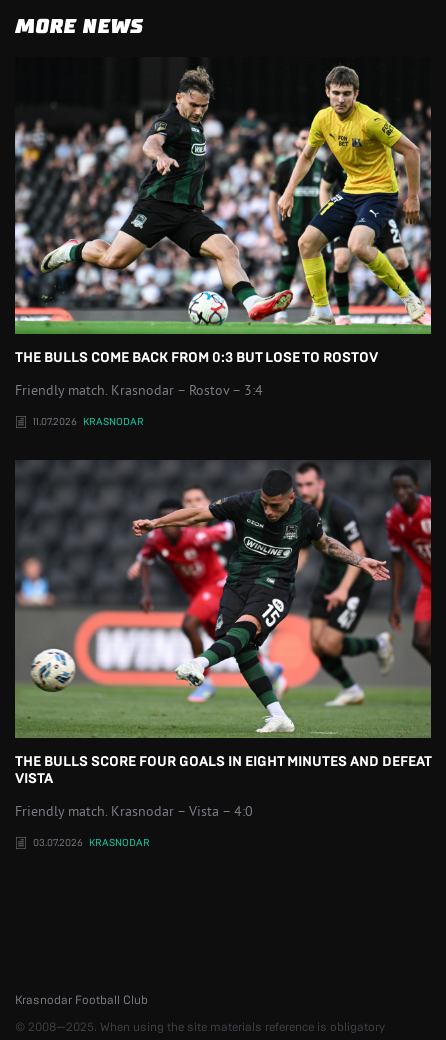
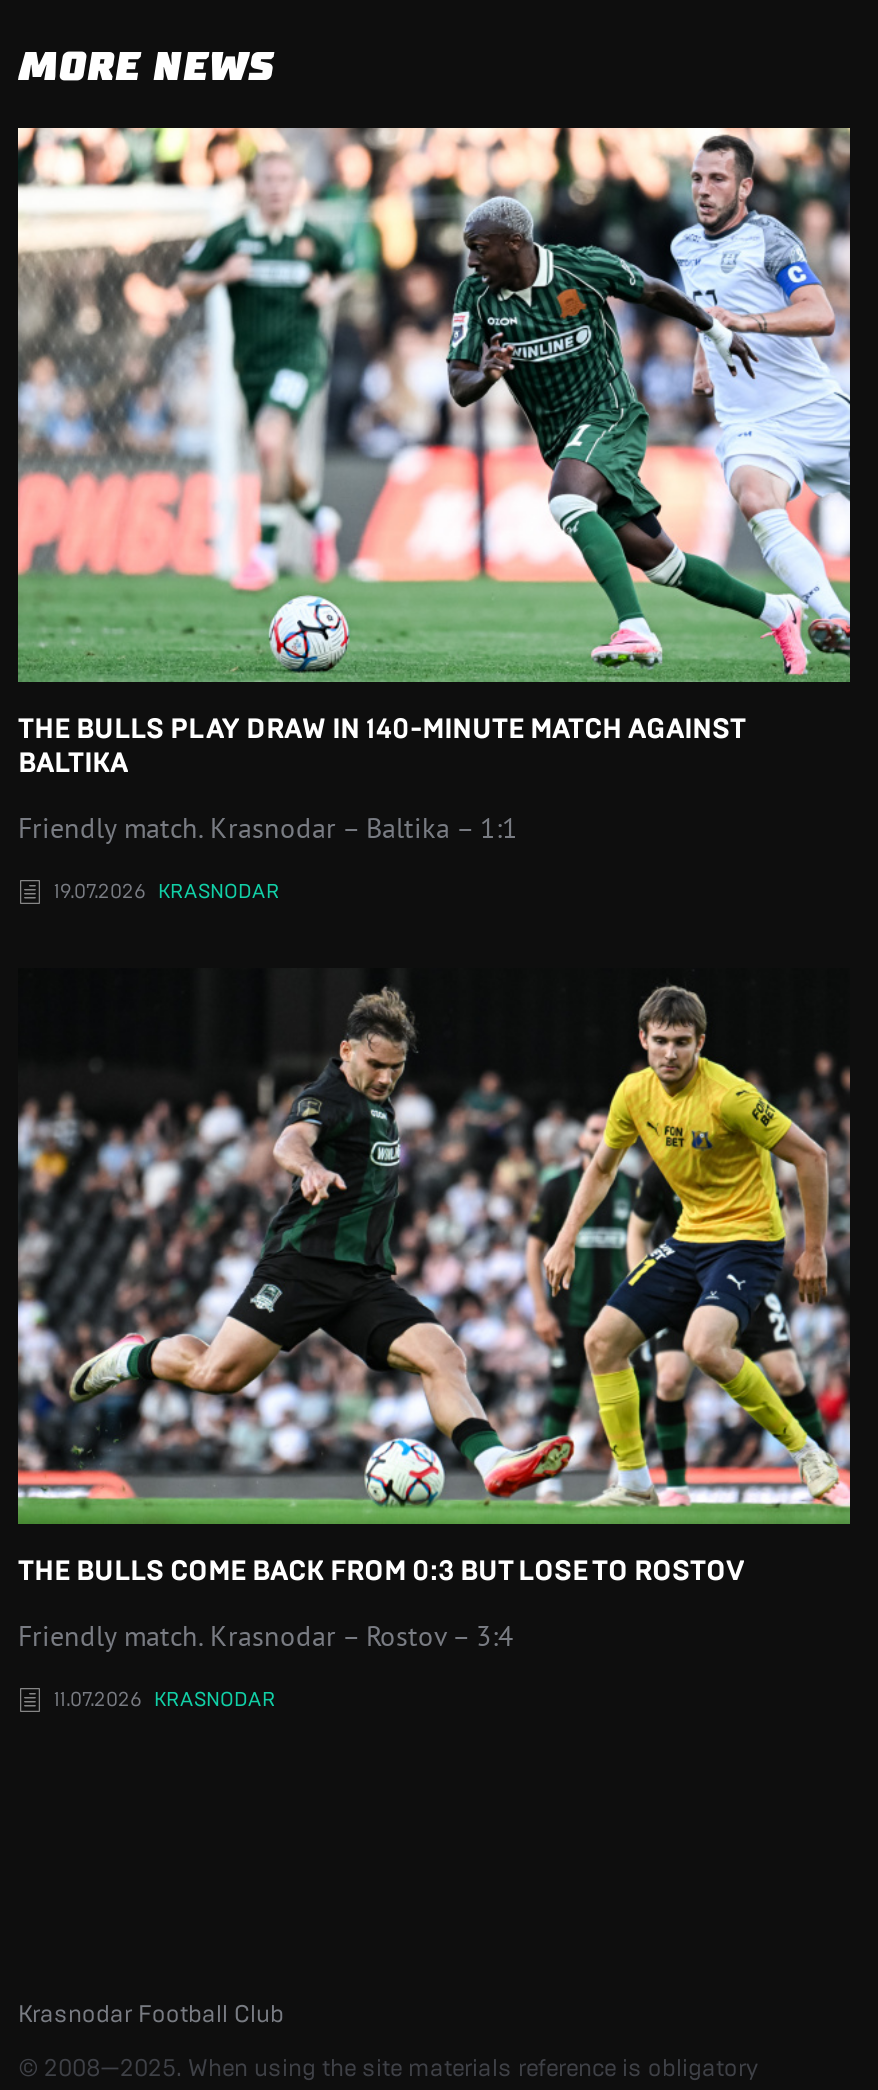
+ [image]
+ THE BULLS PLAY DRAW IN 140-MINUTE MATCH AGAINST
+ BALTIKA
+ Friendly match. Krasnodar – Baltika – 1:1
+ 19.07.2026 KRASNODAR

moved down: [image] | THE BULLS COME BACK FROM 0:3 BUT LOSE TO ROSTOV | Friendly match. Krasnodar – Rostov – 3:4 | 11.07.2026 KRASNODAR

- [image]
- THE BULLS SCORE FOUR GOALS IN EIGHT MINUTES AND DEFEAT
- VISTA
- Friendly match. Krasnodar – Vista – 4:0
- 03.07.2026 KRASNODAR
